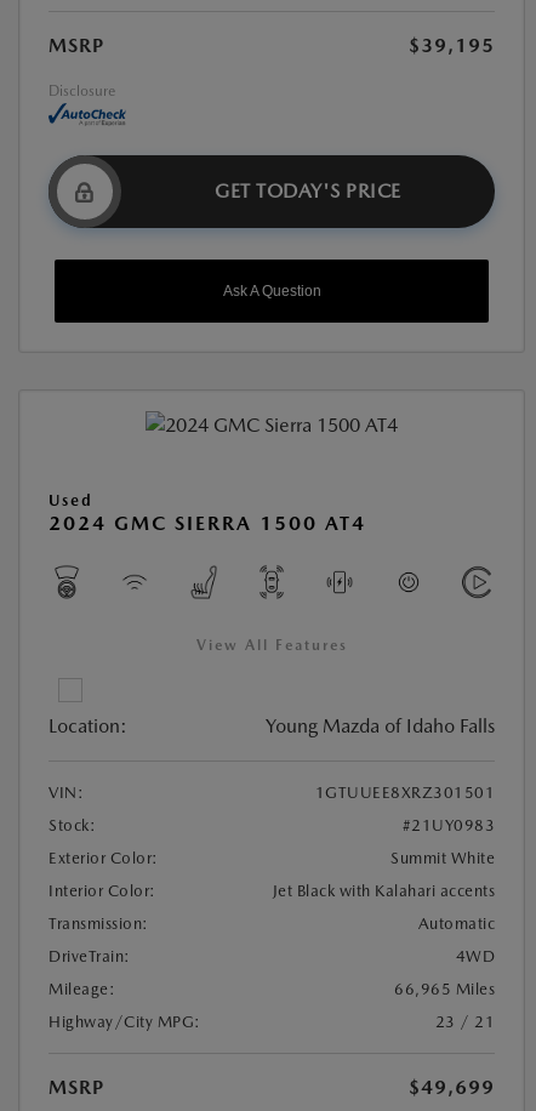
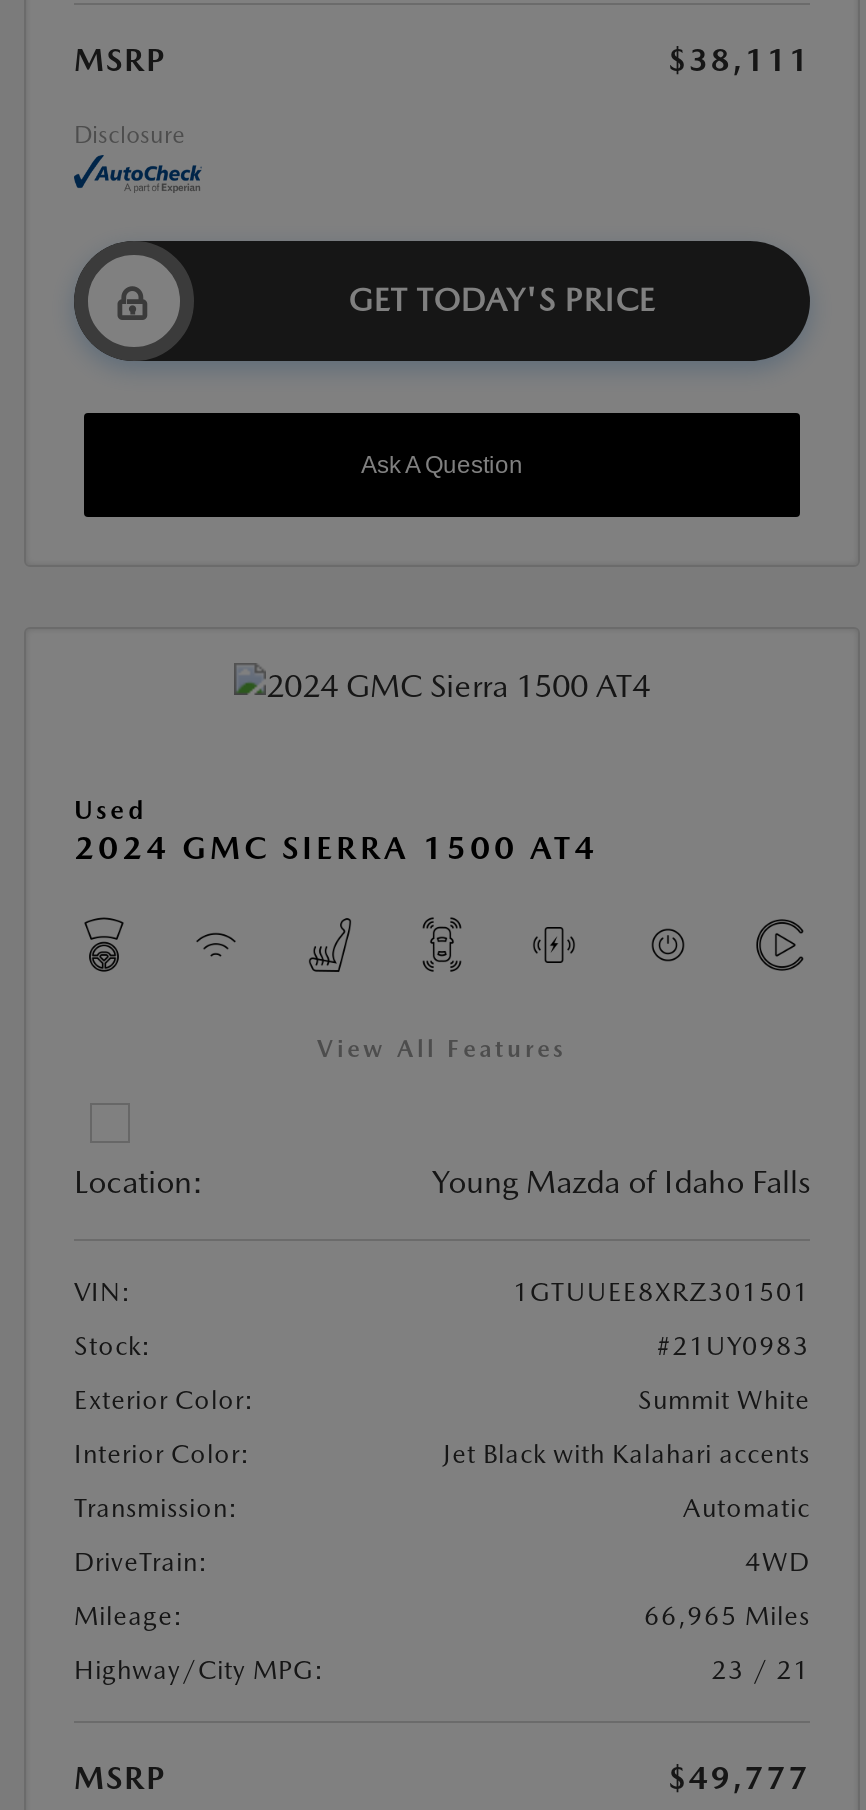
- $39,195
+ $38,111

- $49,699
+ $49,777
